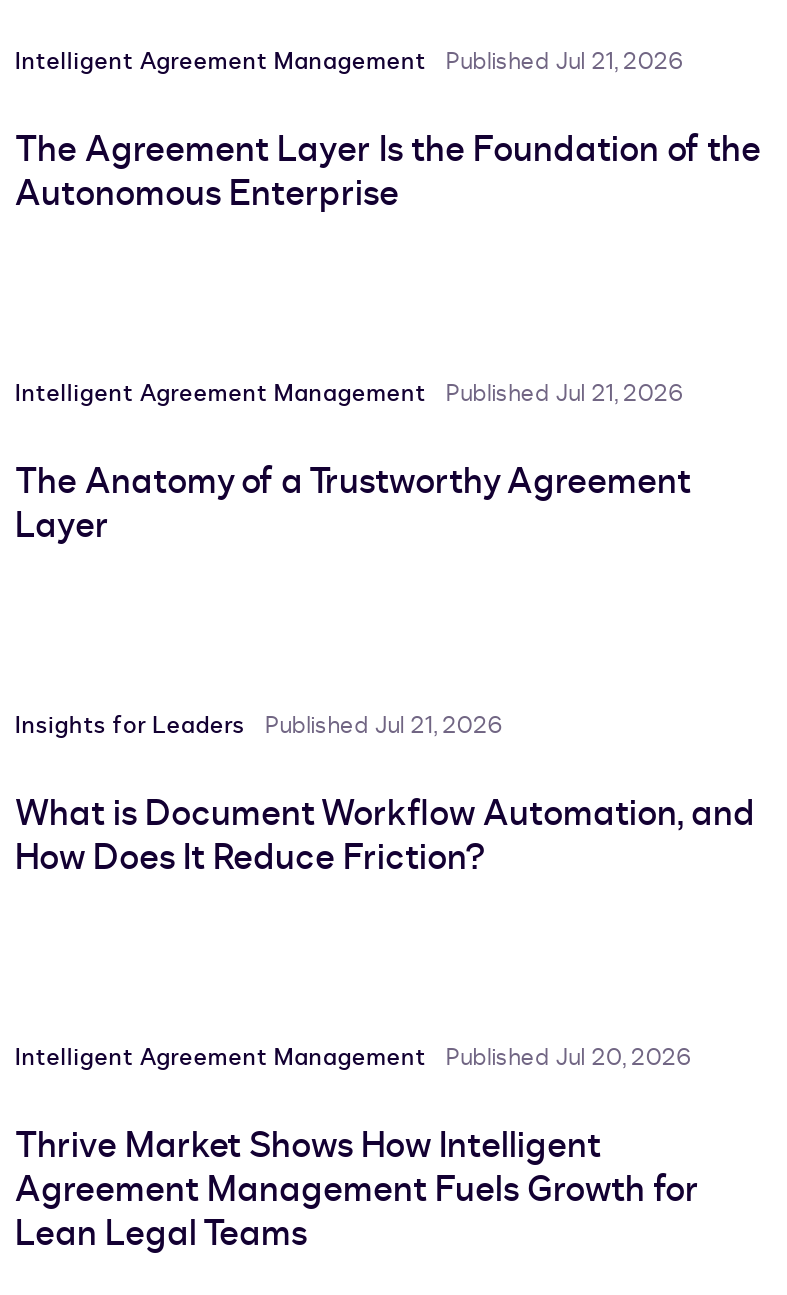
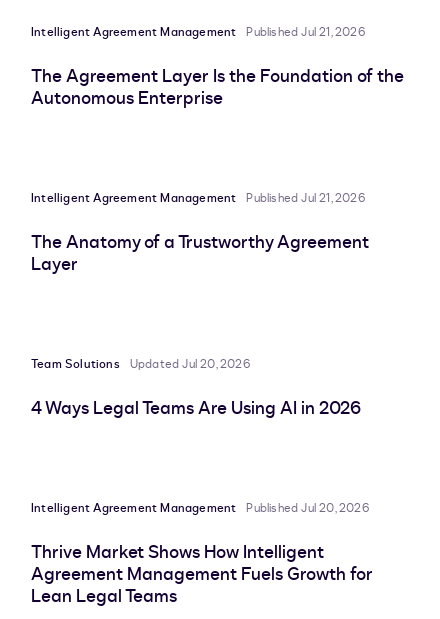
- Insights for Leaders
- Published Jul 21, 2026
+ Team Solutions
+ Updated Jul 20, 2026

- What is Document Workflow Automation, and
- How Does It Reduce Friction?
+ 4 Ways Legal Teams Are Using AI in 2026
